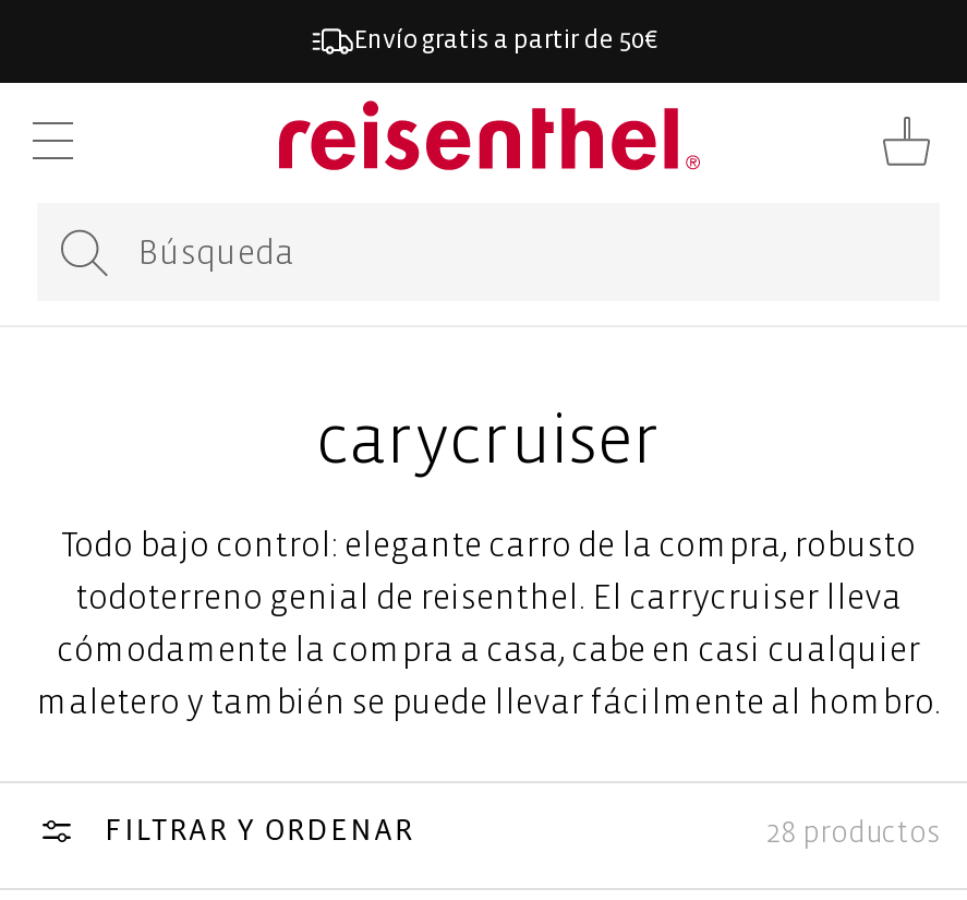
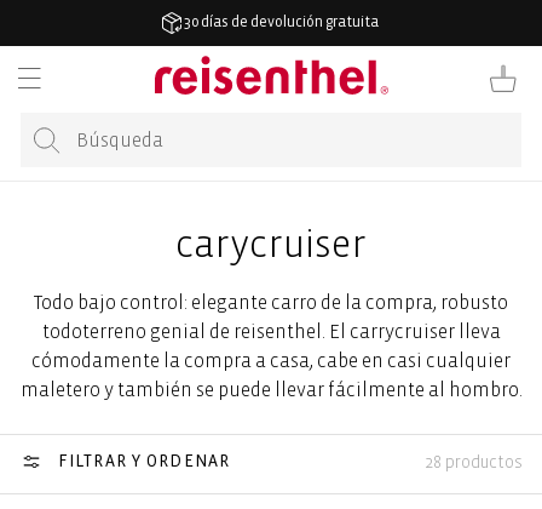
- Envío gratis a partir de 50€
+ 30 días de devolución gratuita
